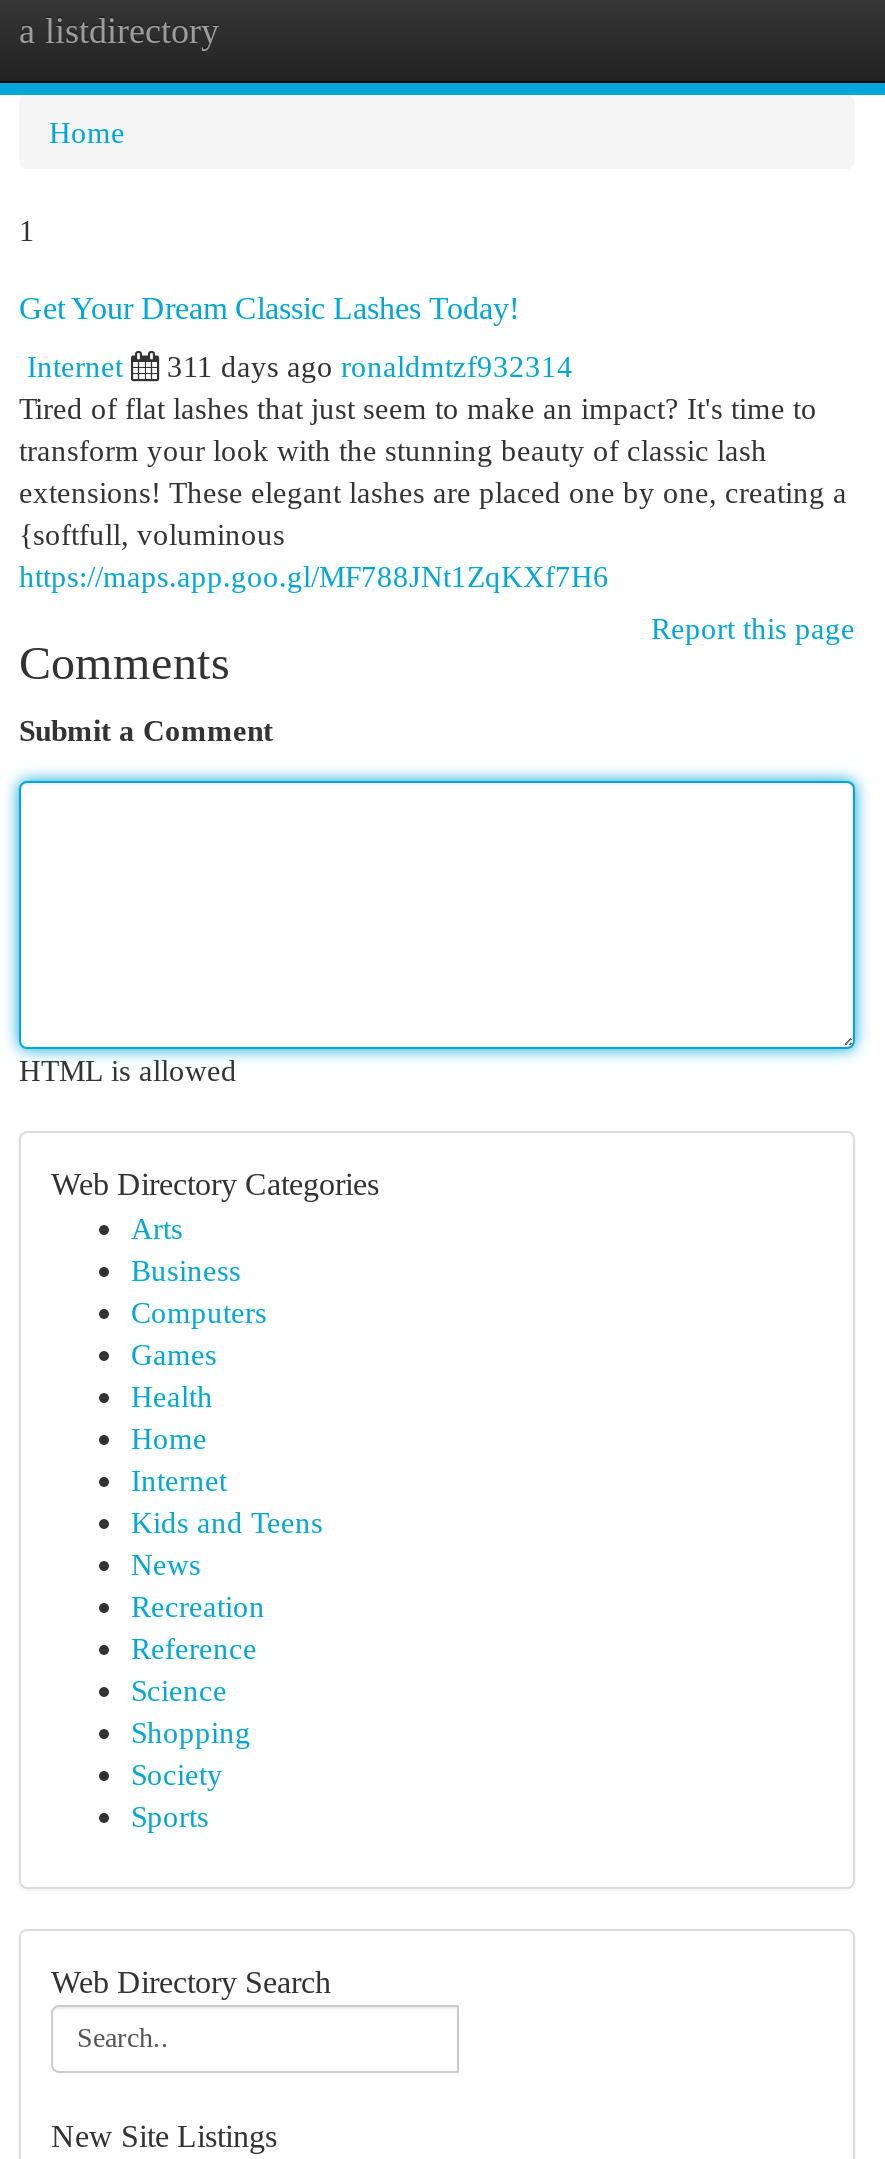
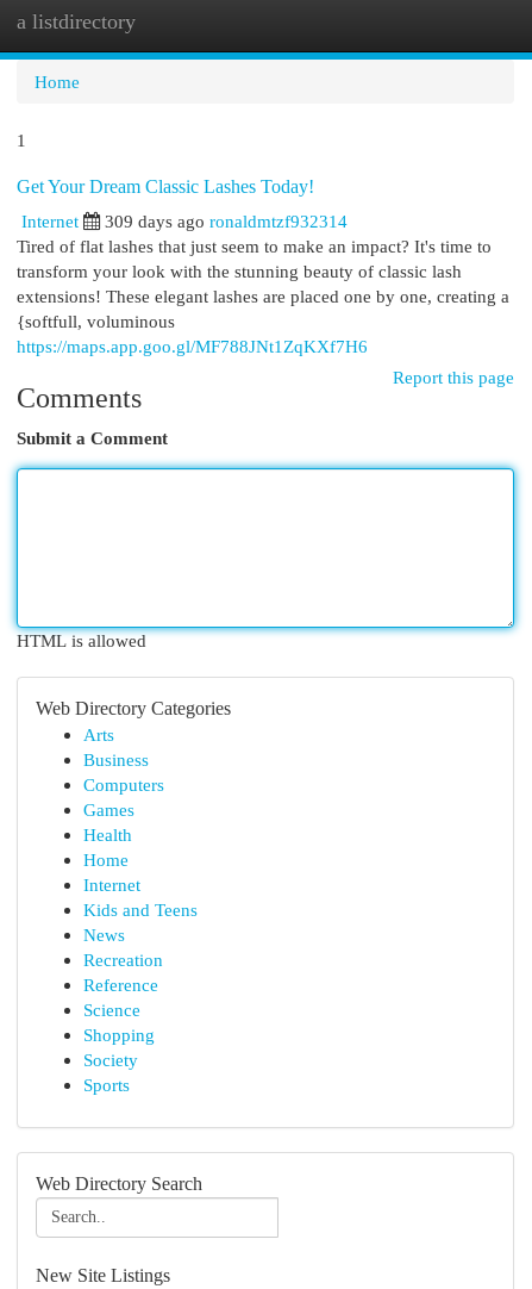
- 311 days ago ronaldmtzf932314
+ 309 days ago ronaldmtzf932314
